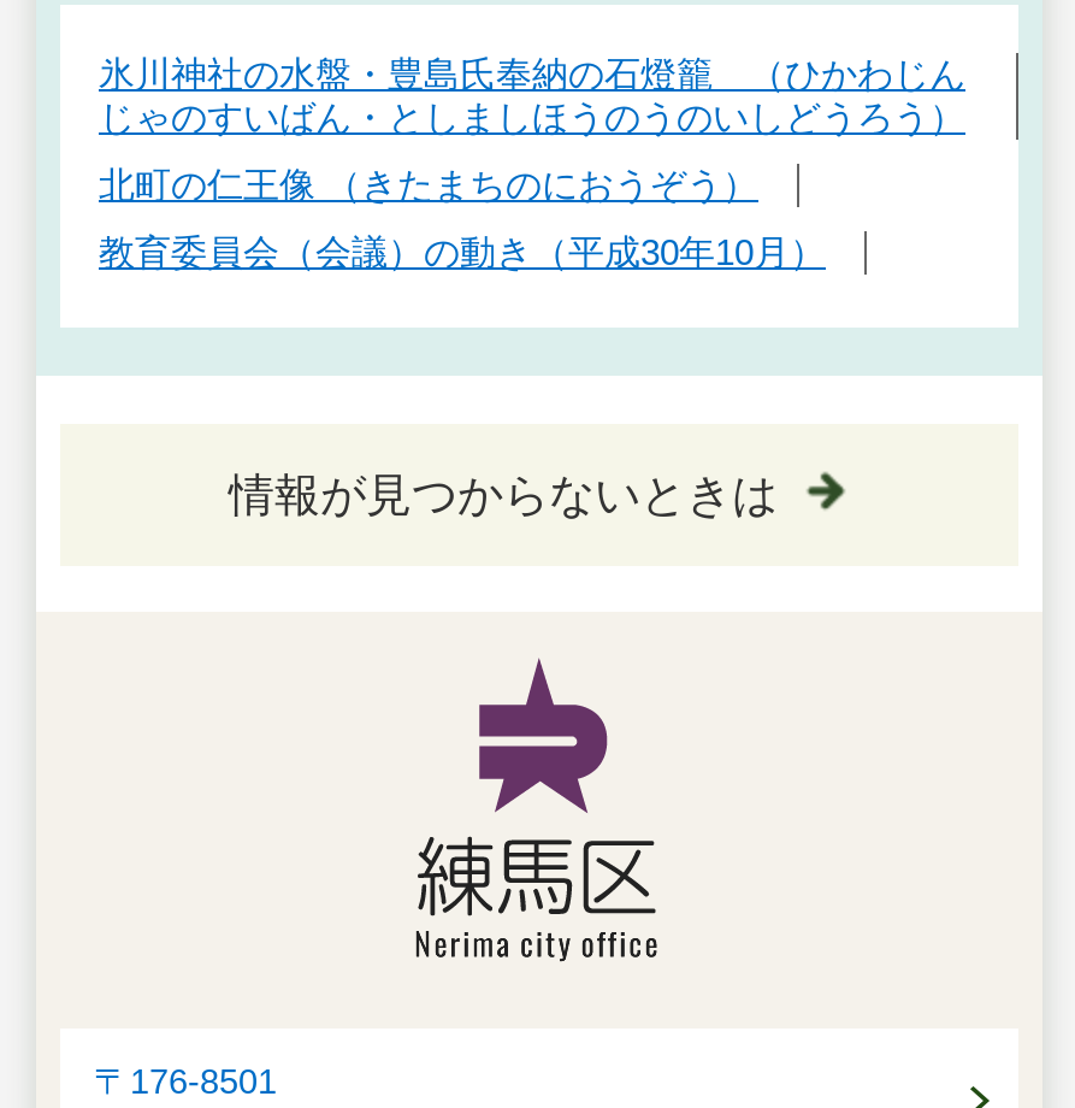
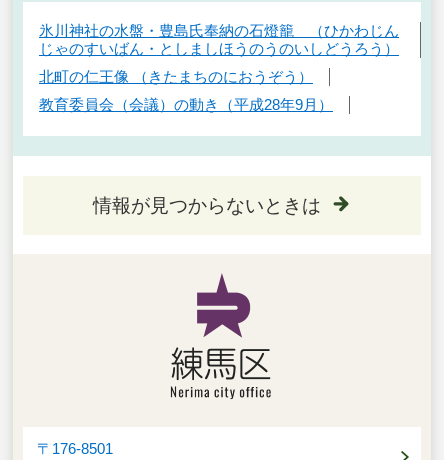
- 教育委員会（会議）の動き（平成30年10月）
+ 教育委員会（会議）の動き（平成28年9月）
